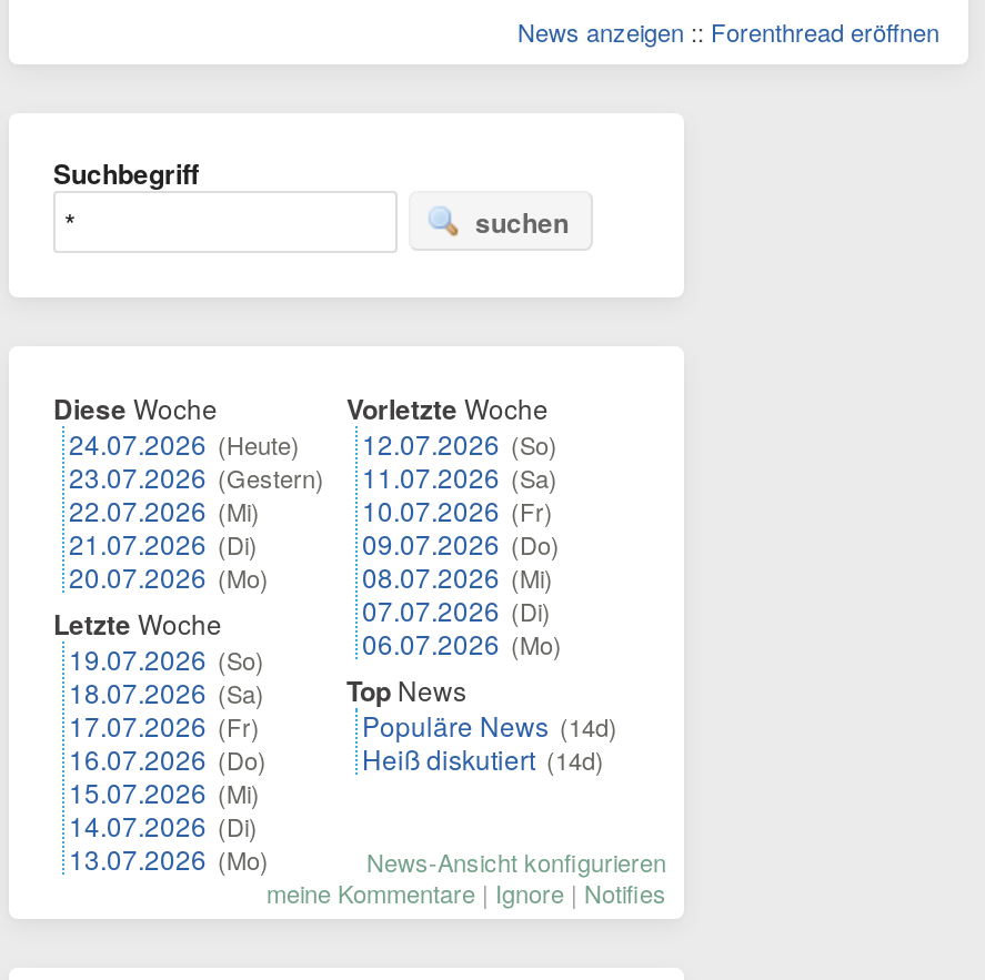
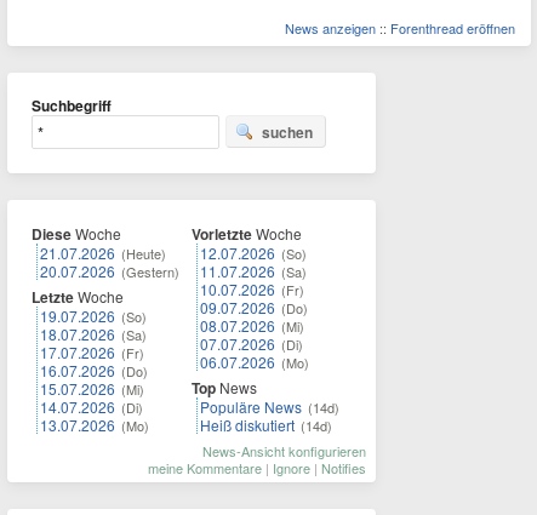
- 24.07.2026 (Heute)
- 23.07.2026 (Gestern)
- 22.07.2026 (Mi)
- 21.07.2026 (Di)
- 20.07.2026 (Mo)
+ 21.07.2026 (Heute)
+ 20.07.2026 (Gestern)

moved up: Letzte Woche | 19.07.2026 (So) | 18.07.2026 (Sa) | 17.07.2026 (Fr) | 16.07.2026 (Do) | 15.07.2026 (Mi) | 14.07.2026 (Di) | 13.07.2026 (Mo)
